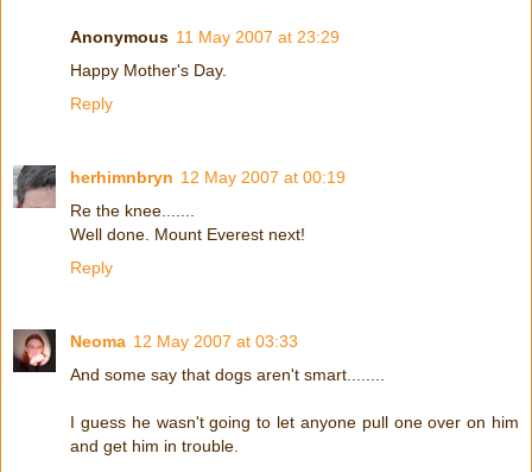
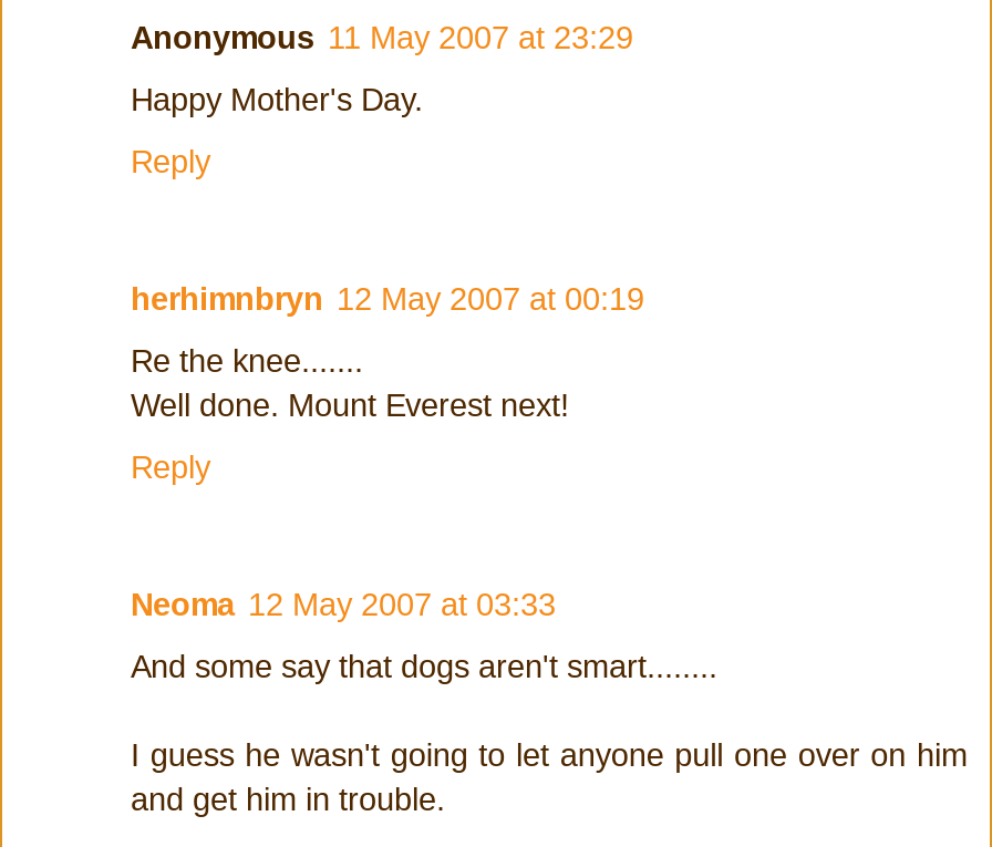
- [image]

- [image]
